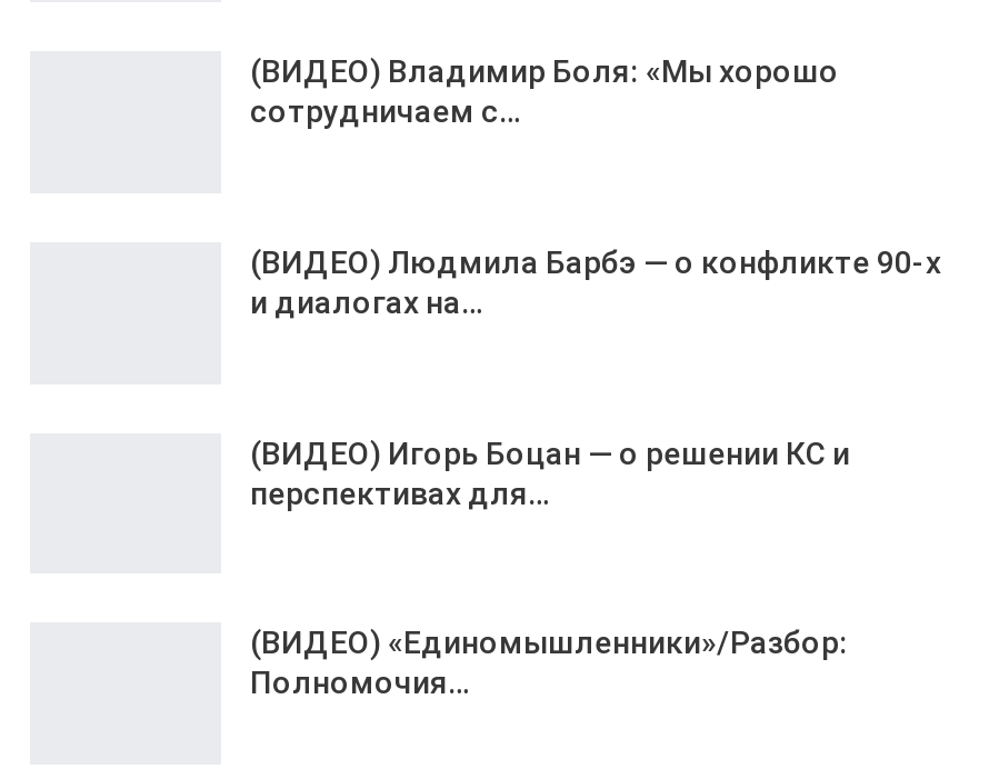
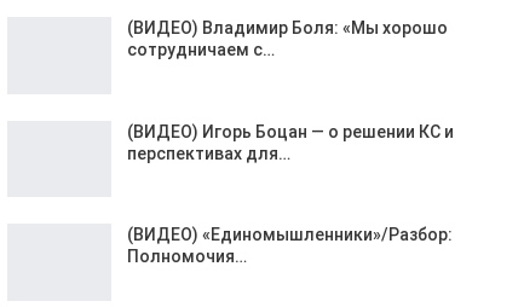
- (ВИДЕО) Людмила Барбэ — о конфликте 90-х
- и диалогах на…
